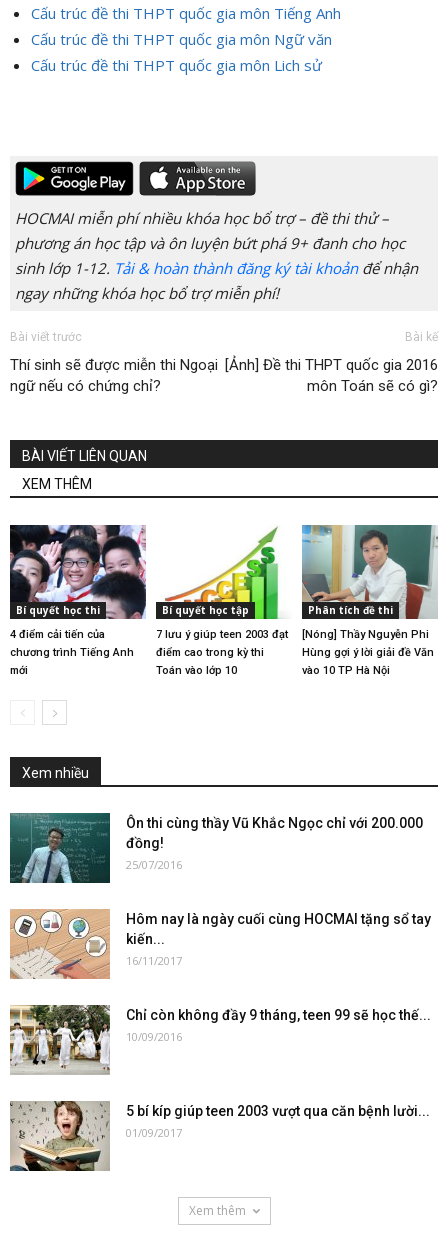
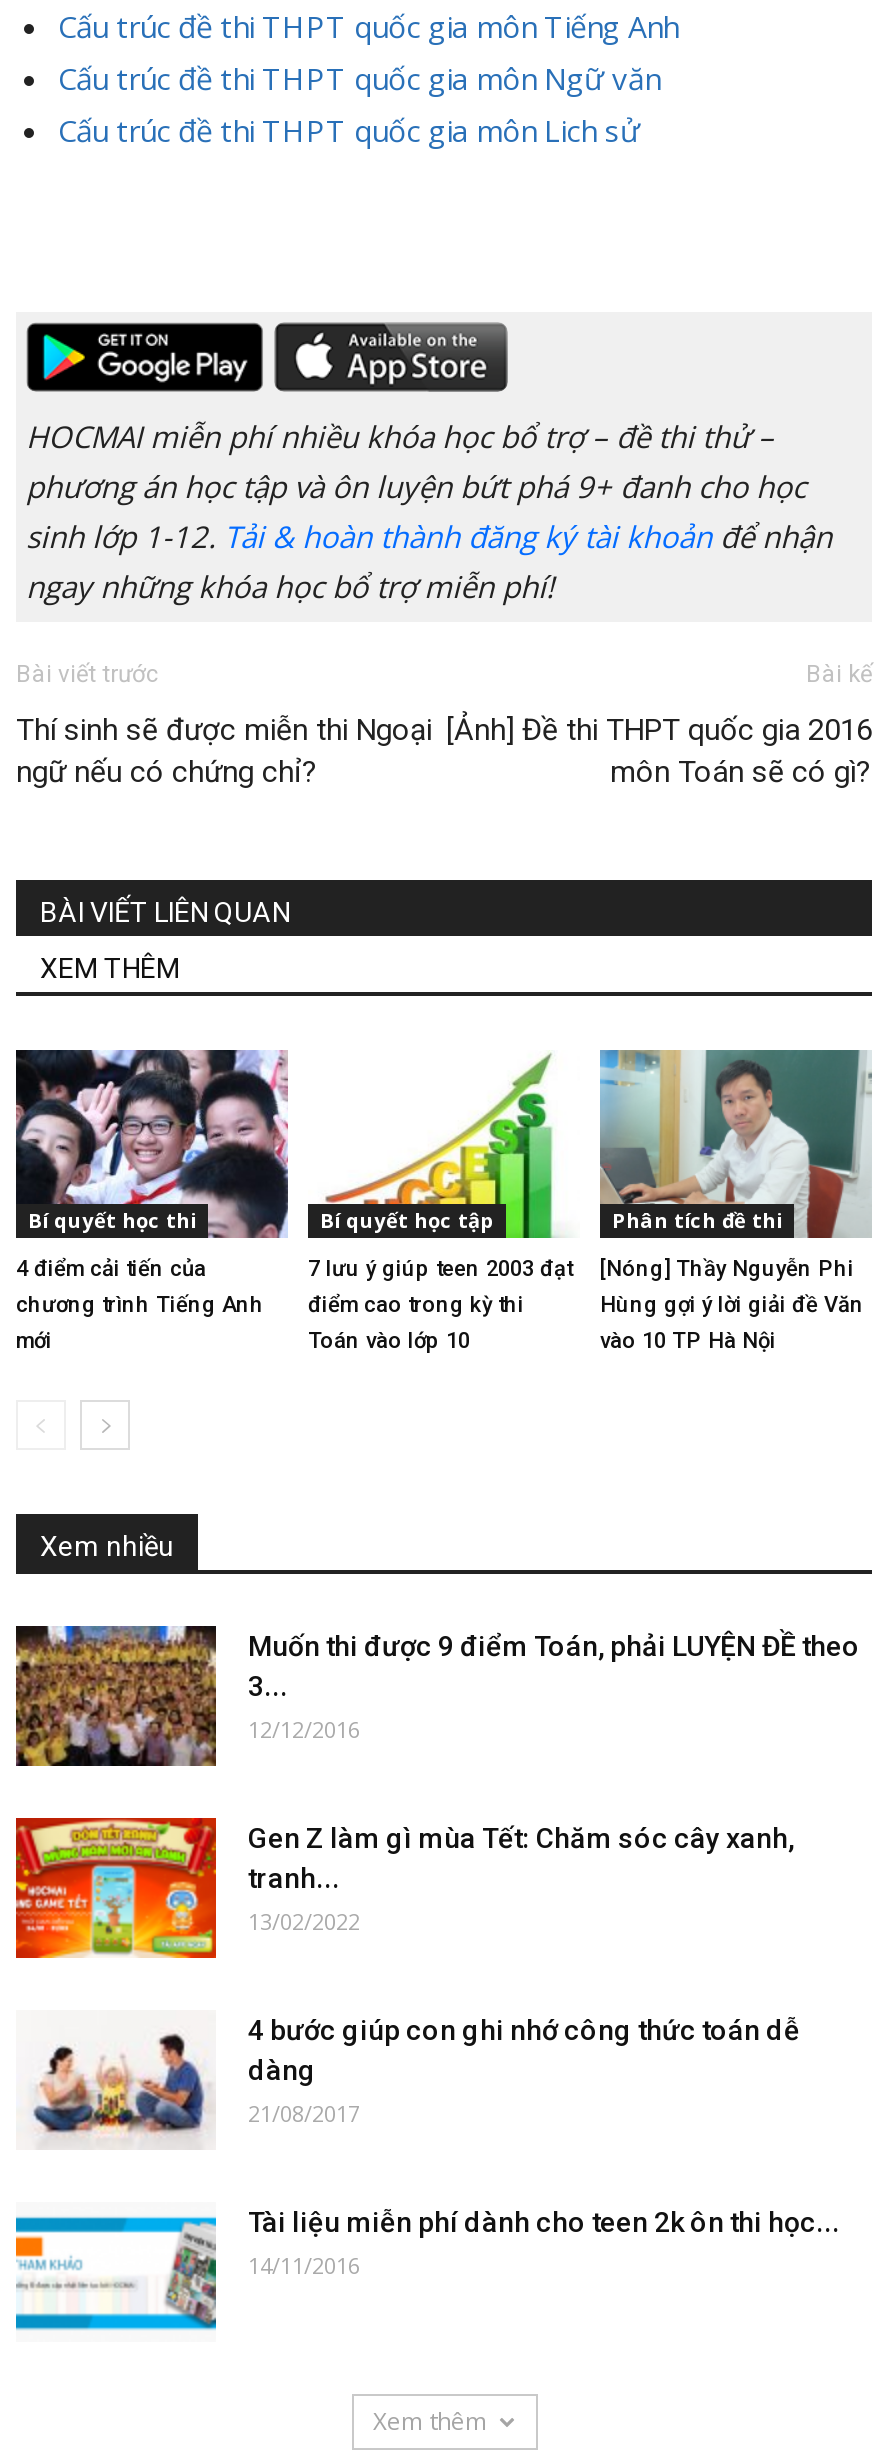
- [image]
- Ôn thi cùng thầy Vũ Khắc Ngọc chỉ với 200.000
- đồng!
- 25/07/2016
+ [image]
+ Muốn thi được 9 điểm Toán, phải LUYỆN ĐỀ theo
+ 3...
+ 12/12/2016

- [image]
- Hôm nay là ngày cuối cùng HOCMAI tặng sổ tay
- kiến...
- 16/11/2017
+ [image]
+ Gen Z làm gì mùa Tết: Chăm sóc cây xanh,
+ tranh...
+ 13/02/2022

- [image]
- Chỉ còn không đầy 9 tháng, teen 99 sẽ học thế...
- 10/09/2016
+ [image]
+ 4 bước giúp con ghi nhớ công thức toán dễ
+ dàng
+ 21/08/2017

- [image]
- 5 bí kíp giúp teen 2003 vượt qua căn bệnh lười...
- 01/09/2017
+ [image]
+ Tài liệu miễn phí dành cho teen 2k ôn thi học...
+ 14/11/2016
